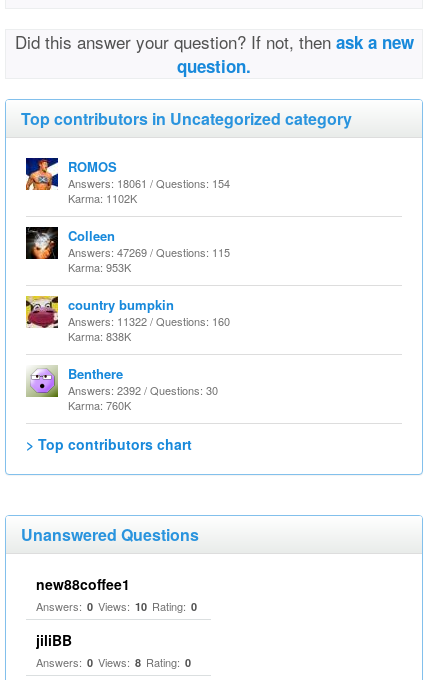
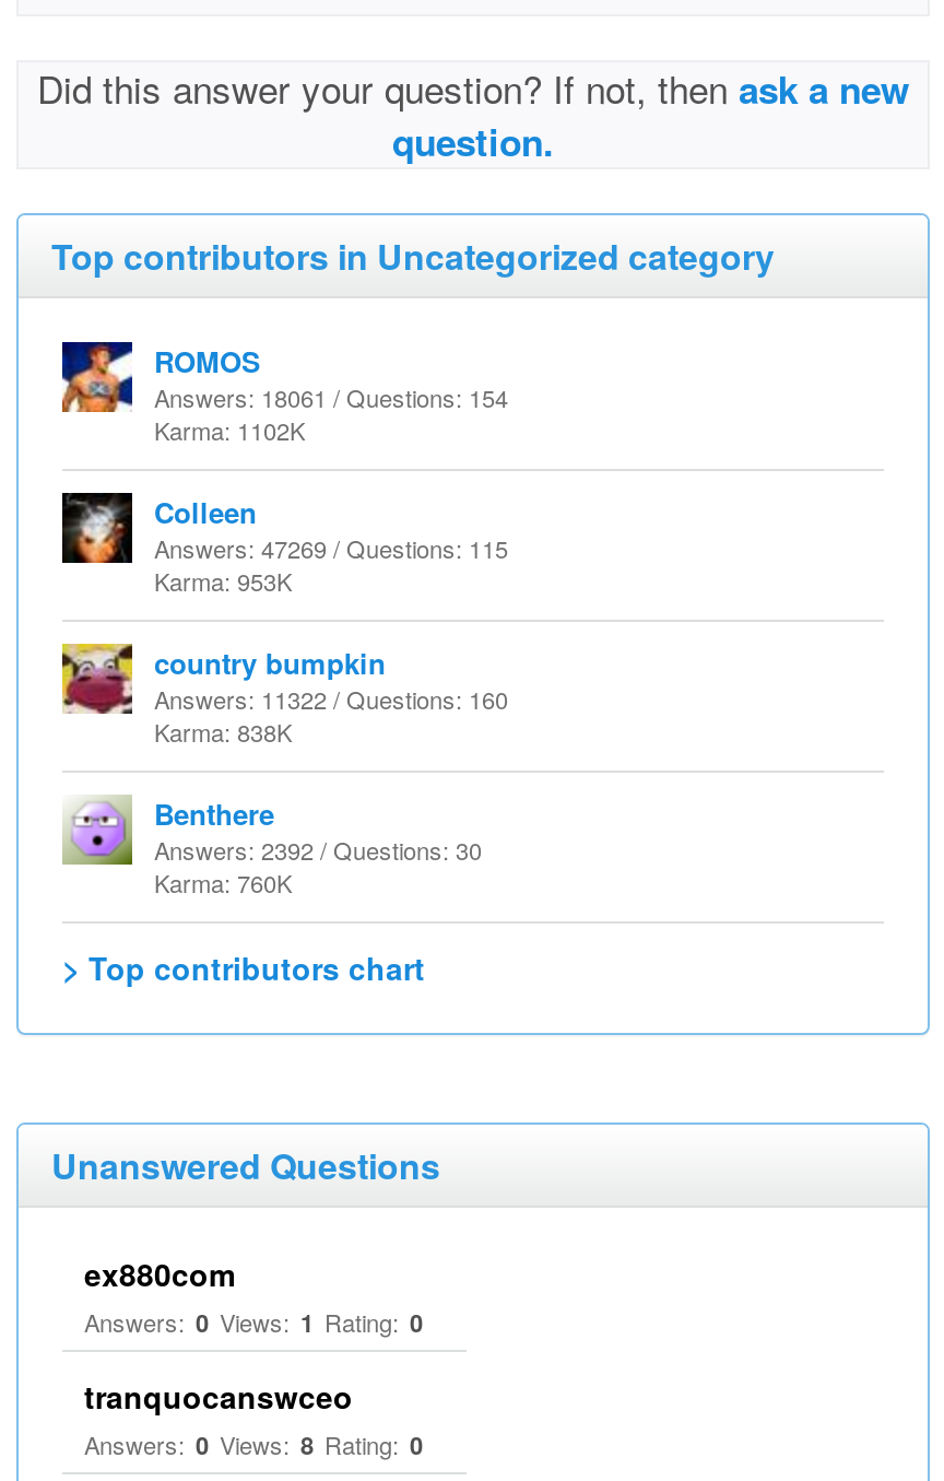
- new88coffee1
- Answers: 0 Views: 10 Rating: 0
+ ex880com
+ Answers: 0 Views: 1 Rating: 0

- jiliBB
+ tranquocanswceo
